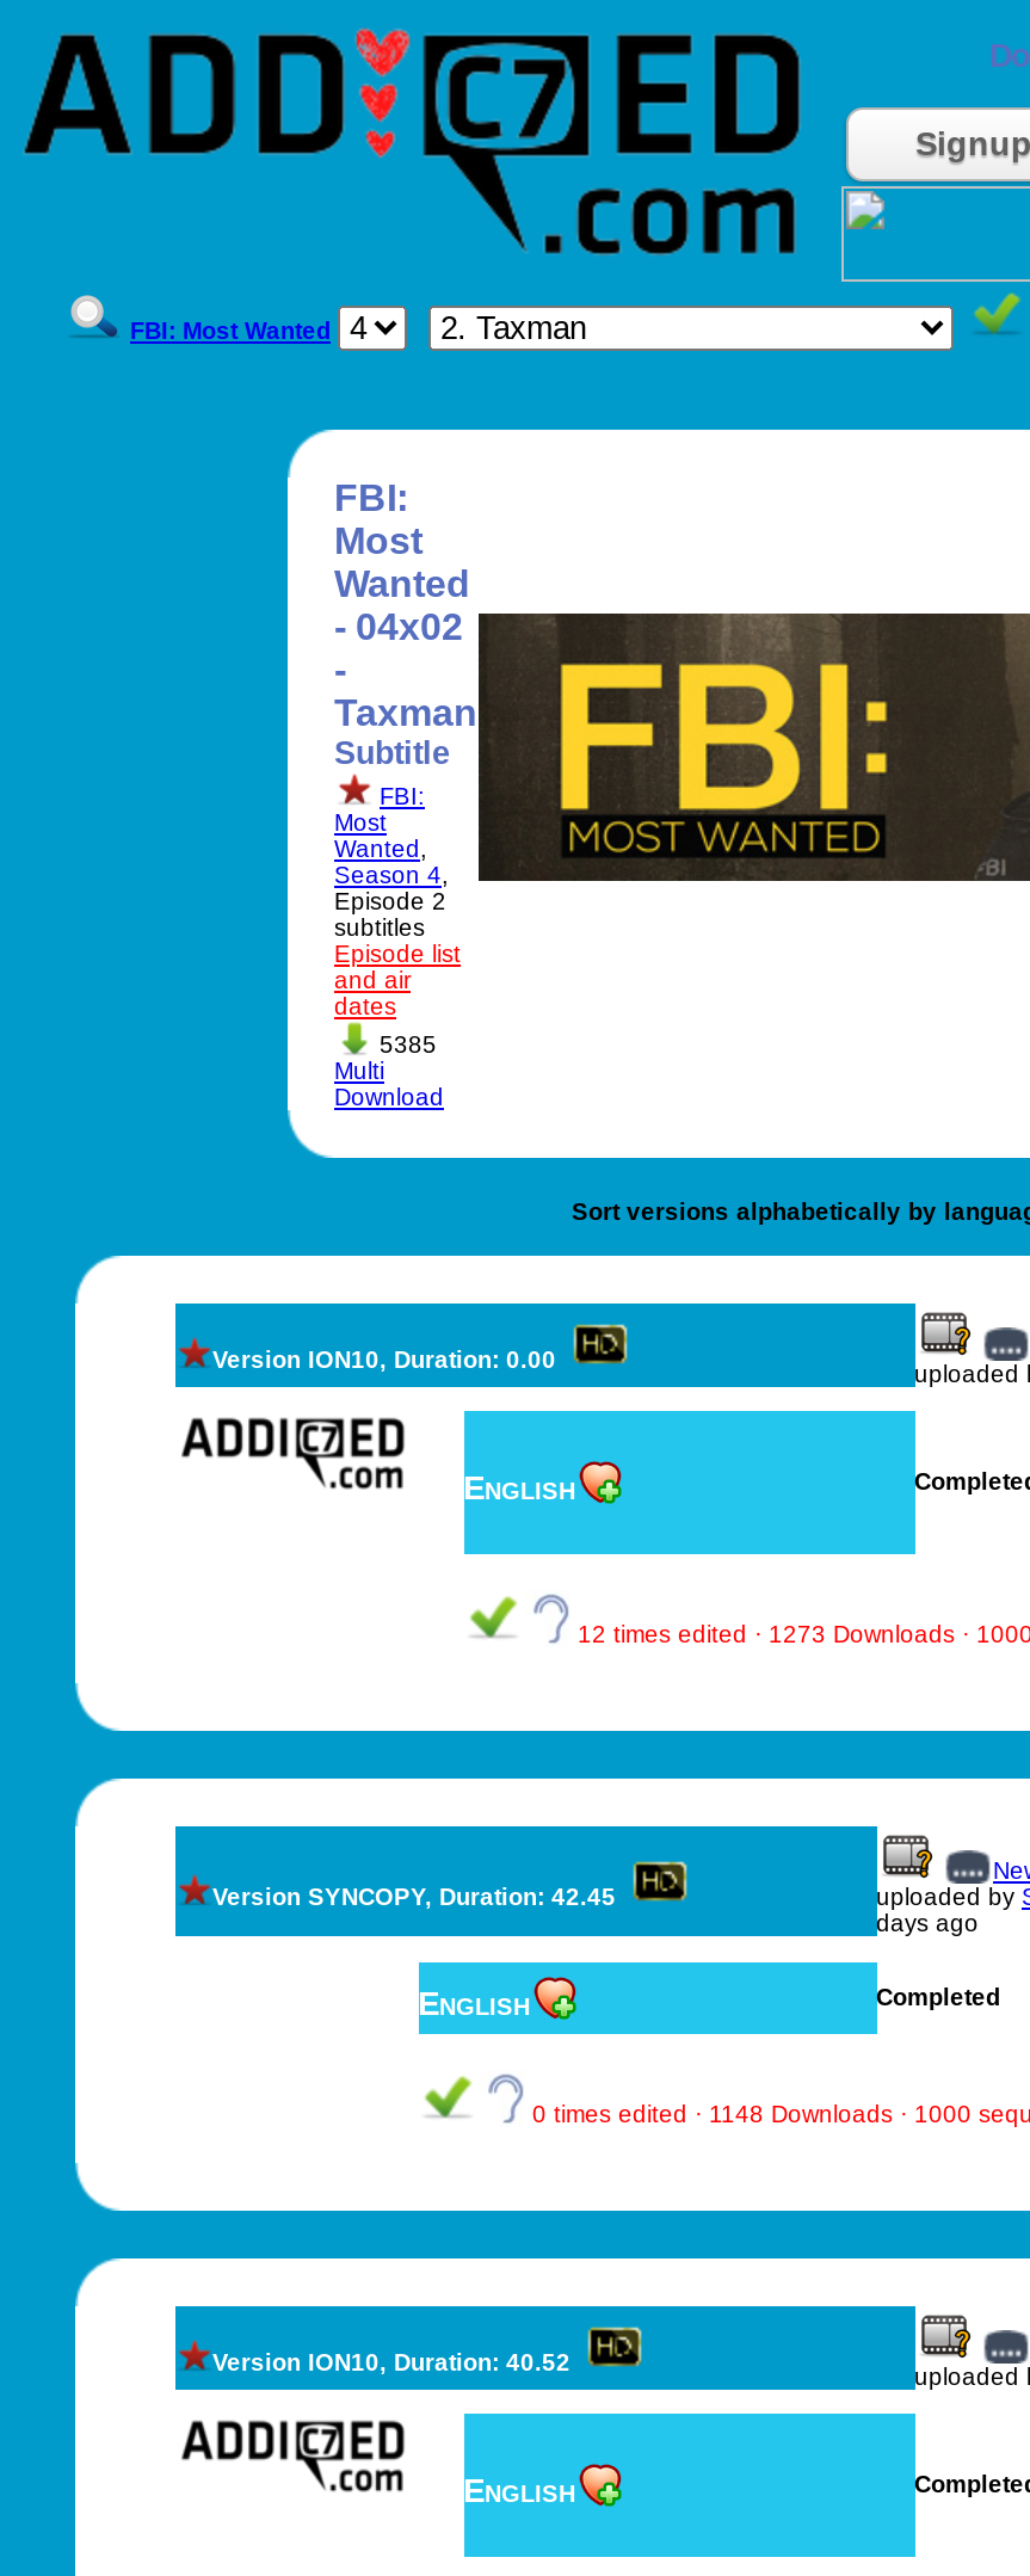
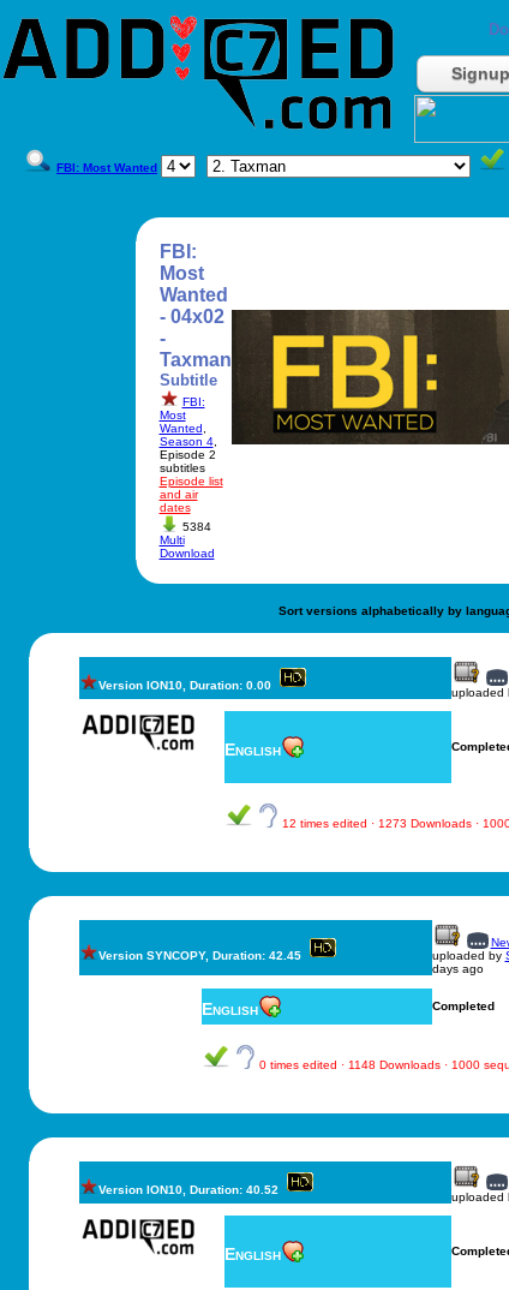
- 5385
+ 5384
